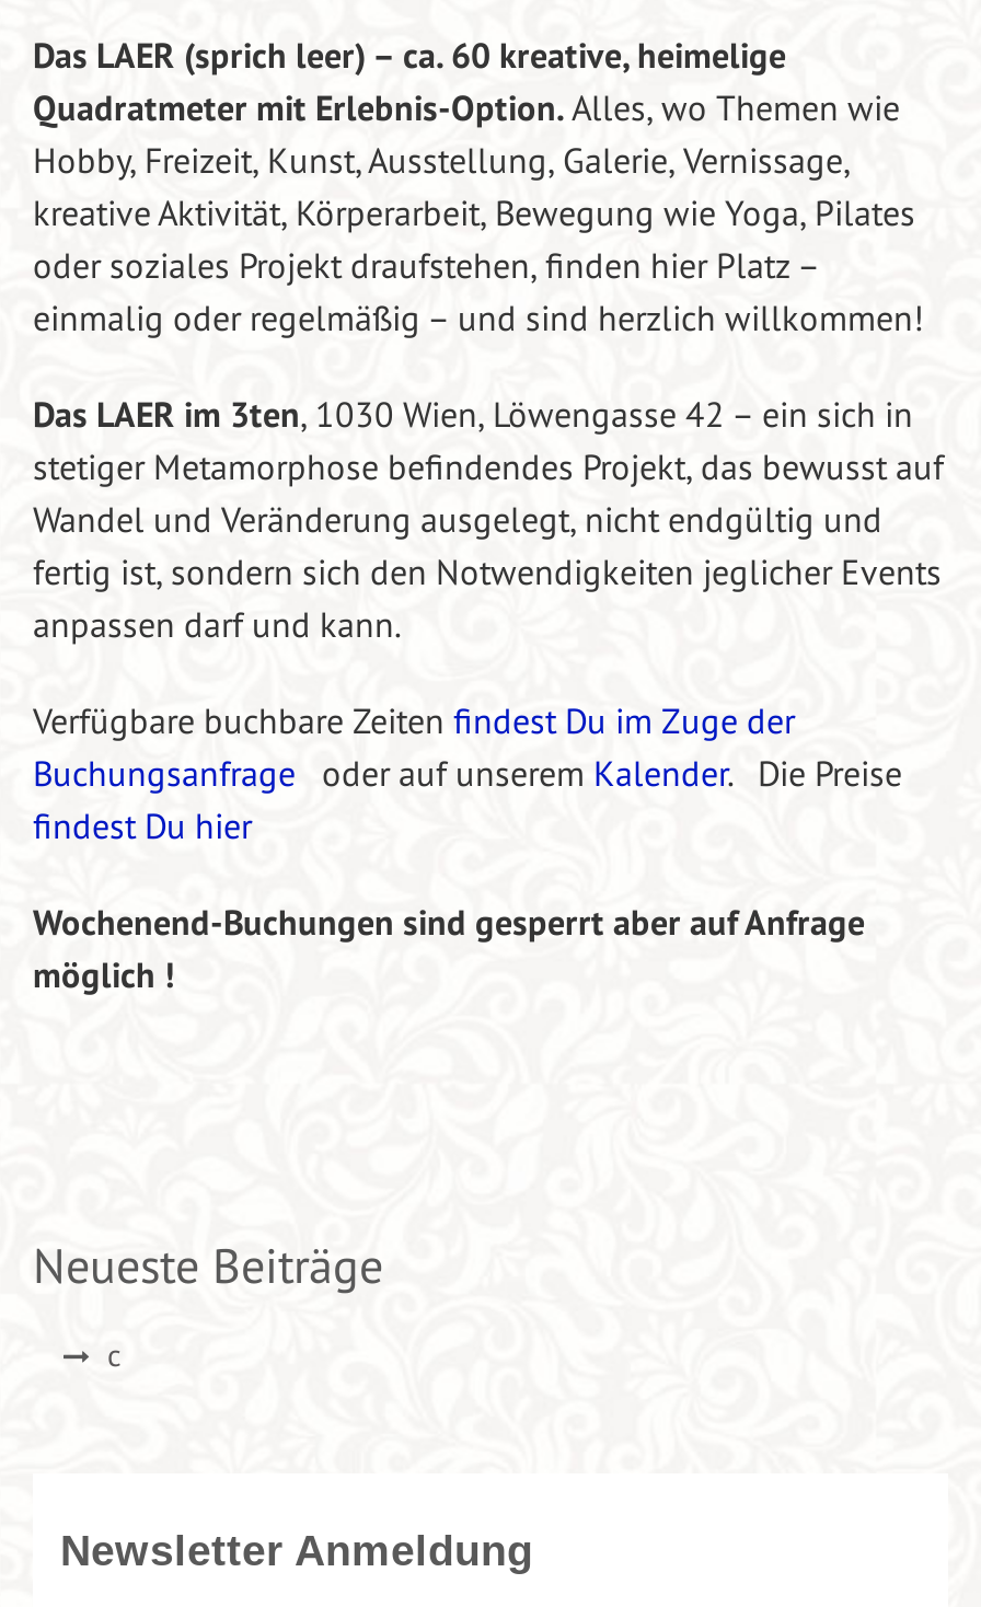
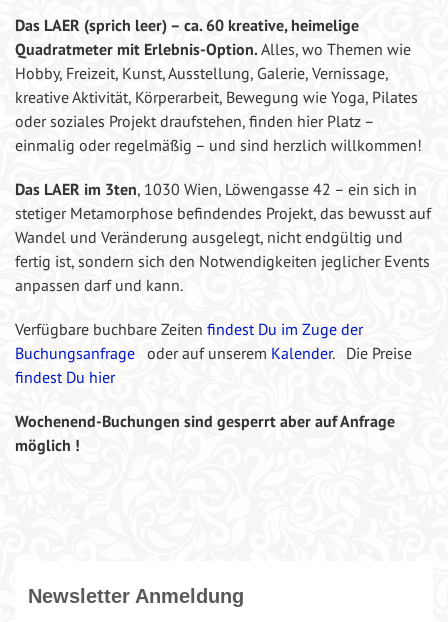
- Neueste Beiträge
- c
